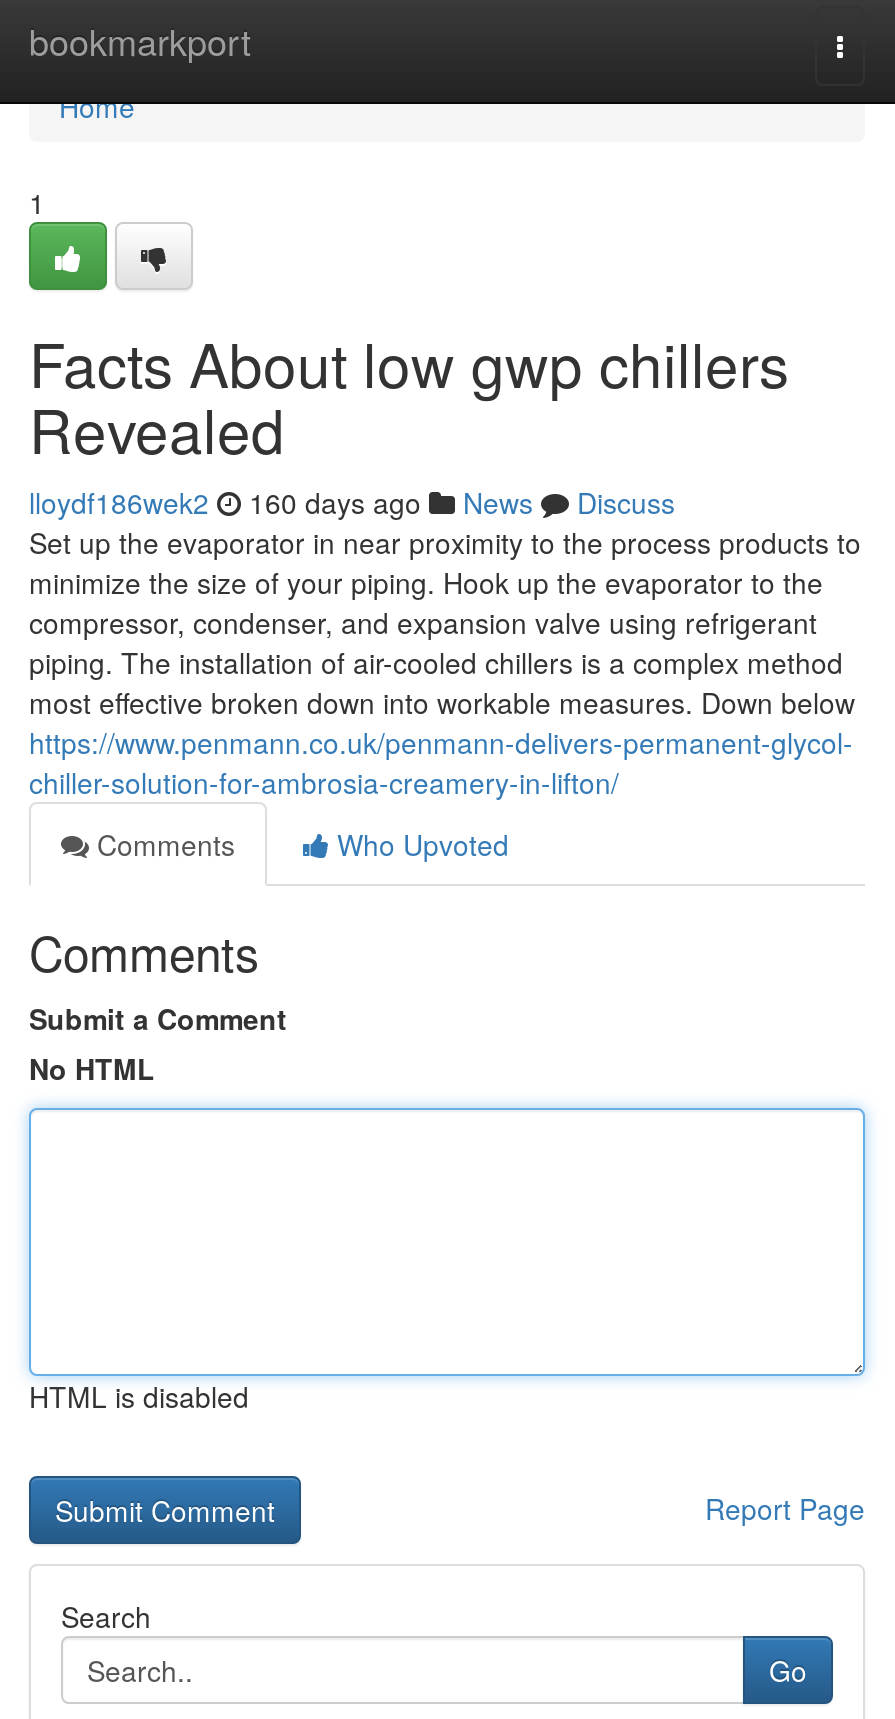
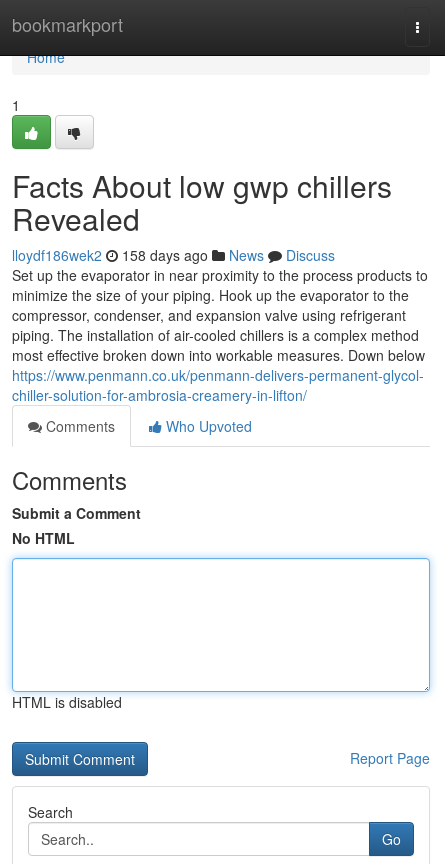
- lloydf186wek2 160 days ago News Discuss
+ lloydf186wek2 158 days ago News Discuss
